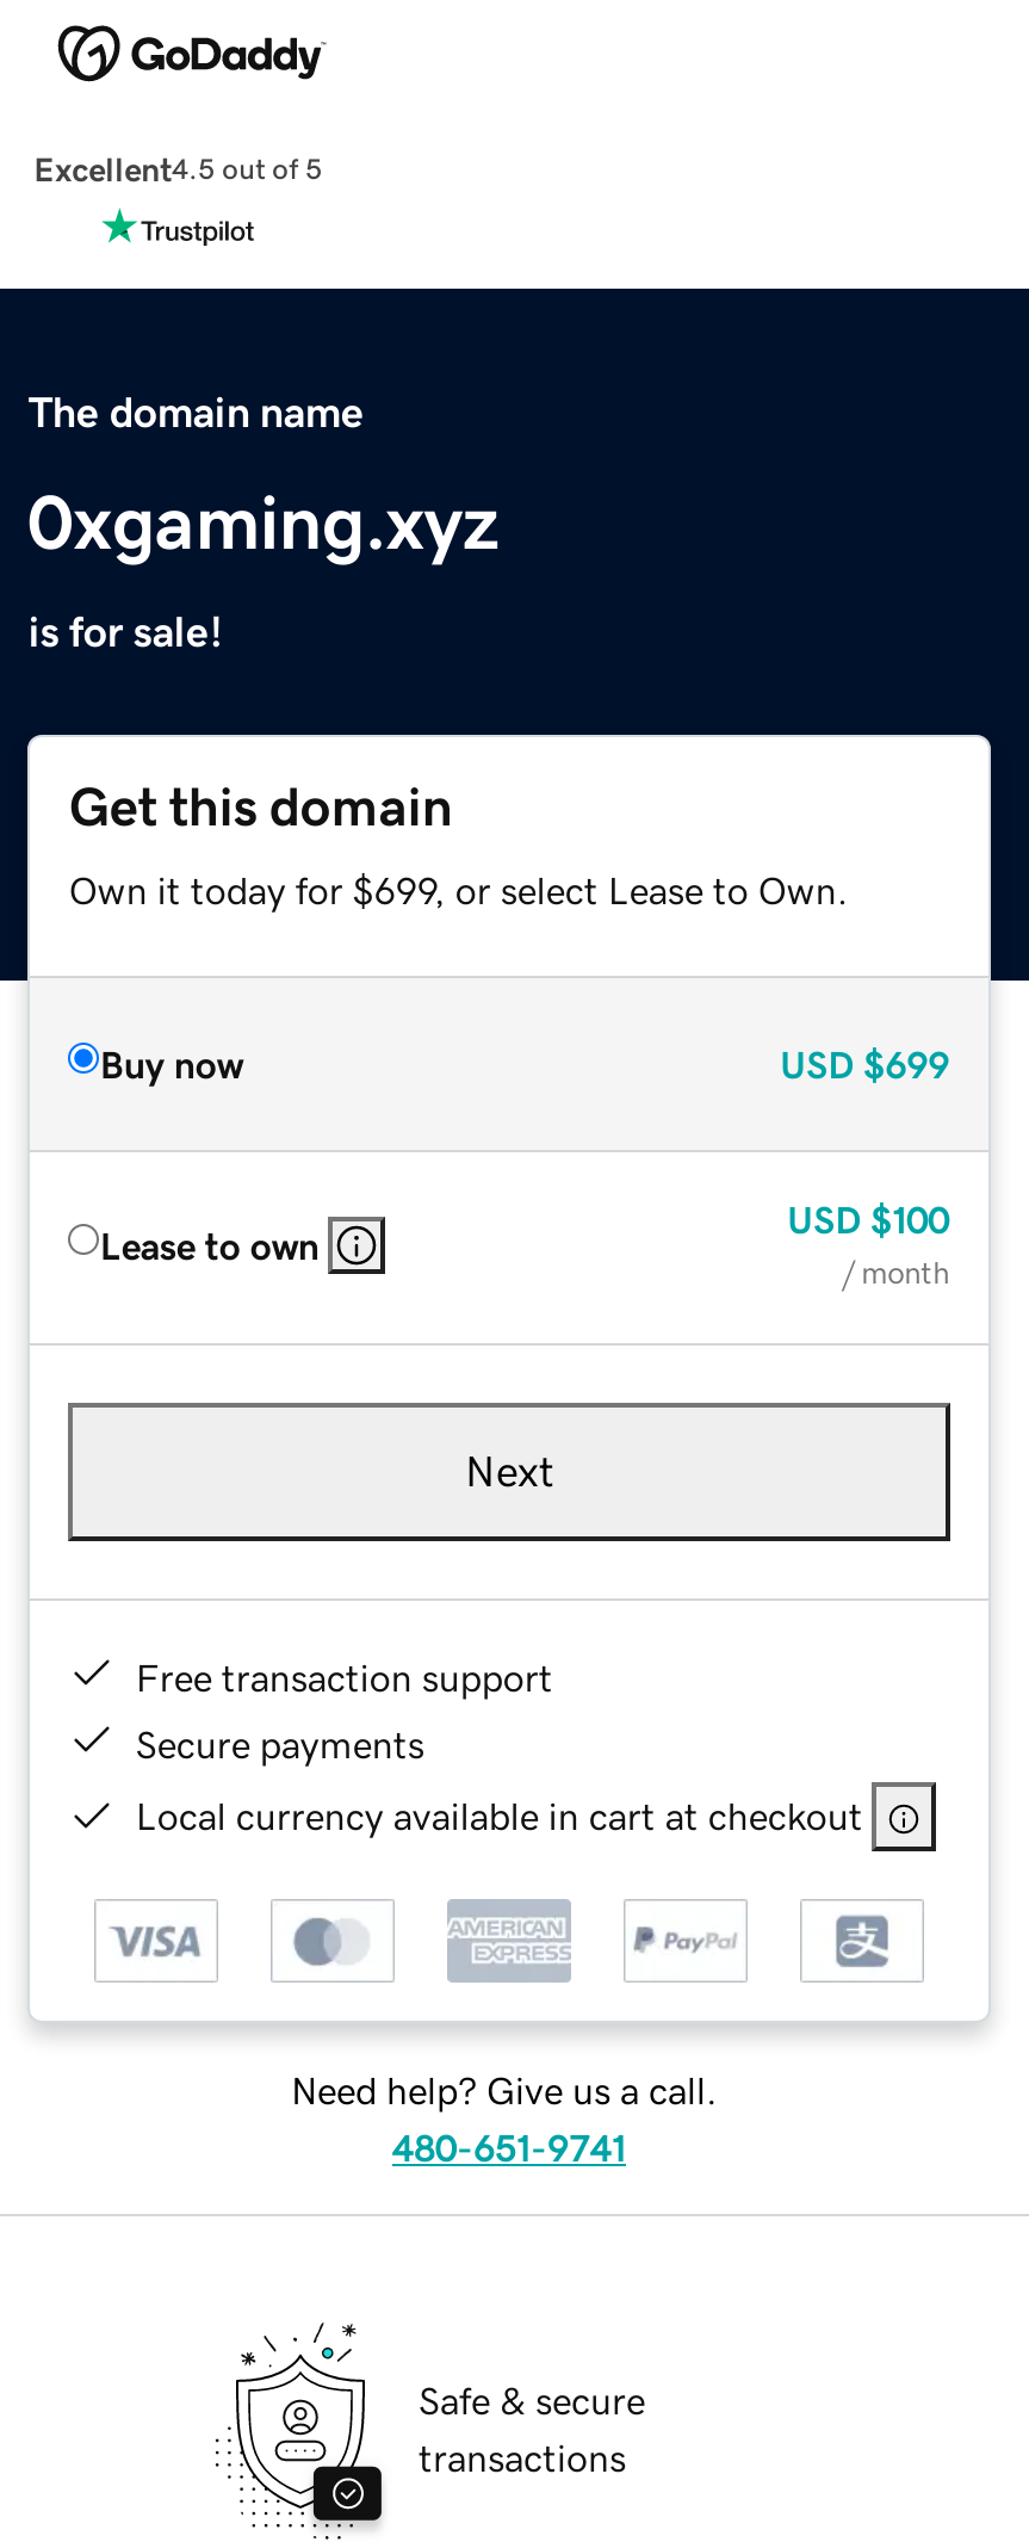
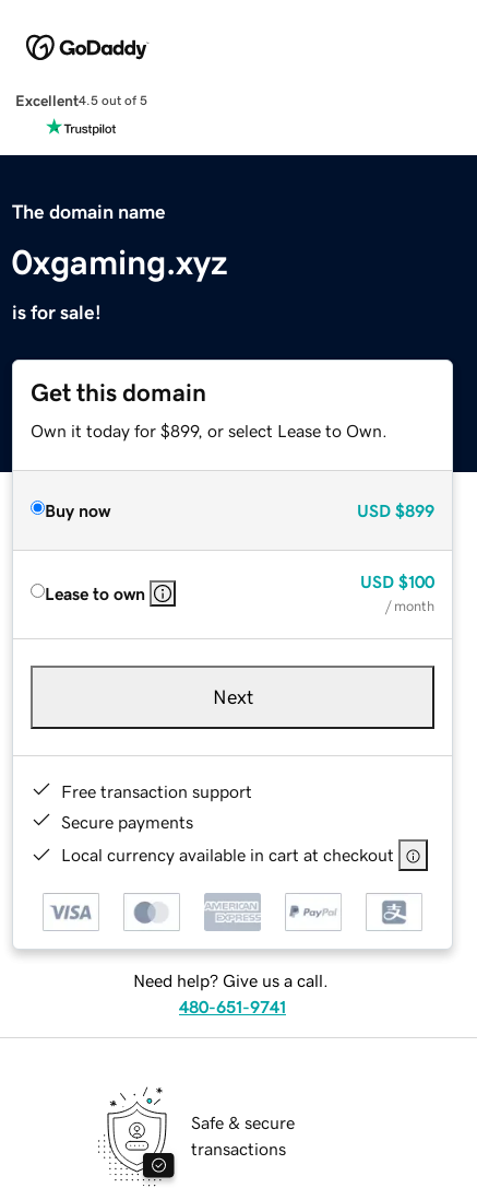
- Own it today for $699, or select Lease to Own.
+ Own it today for $899, or select Lease to Own.

- USD $699
+ USD $899
